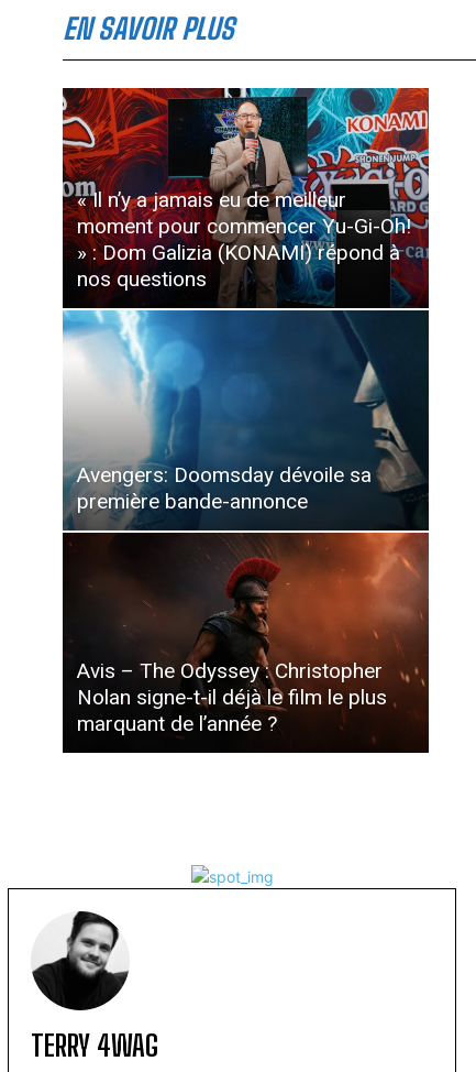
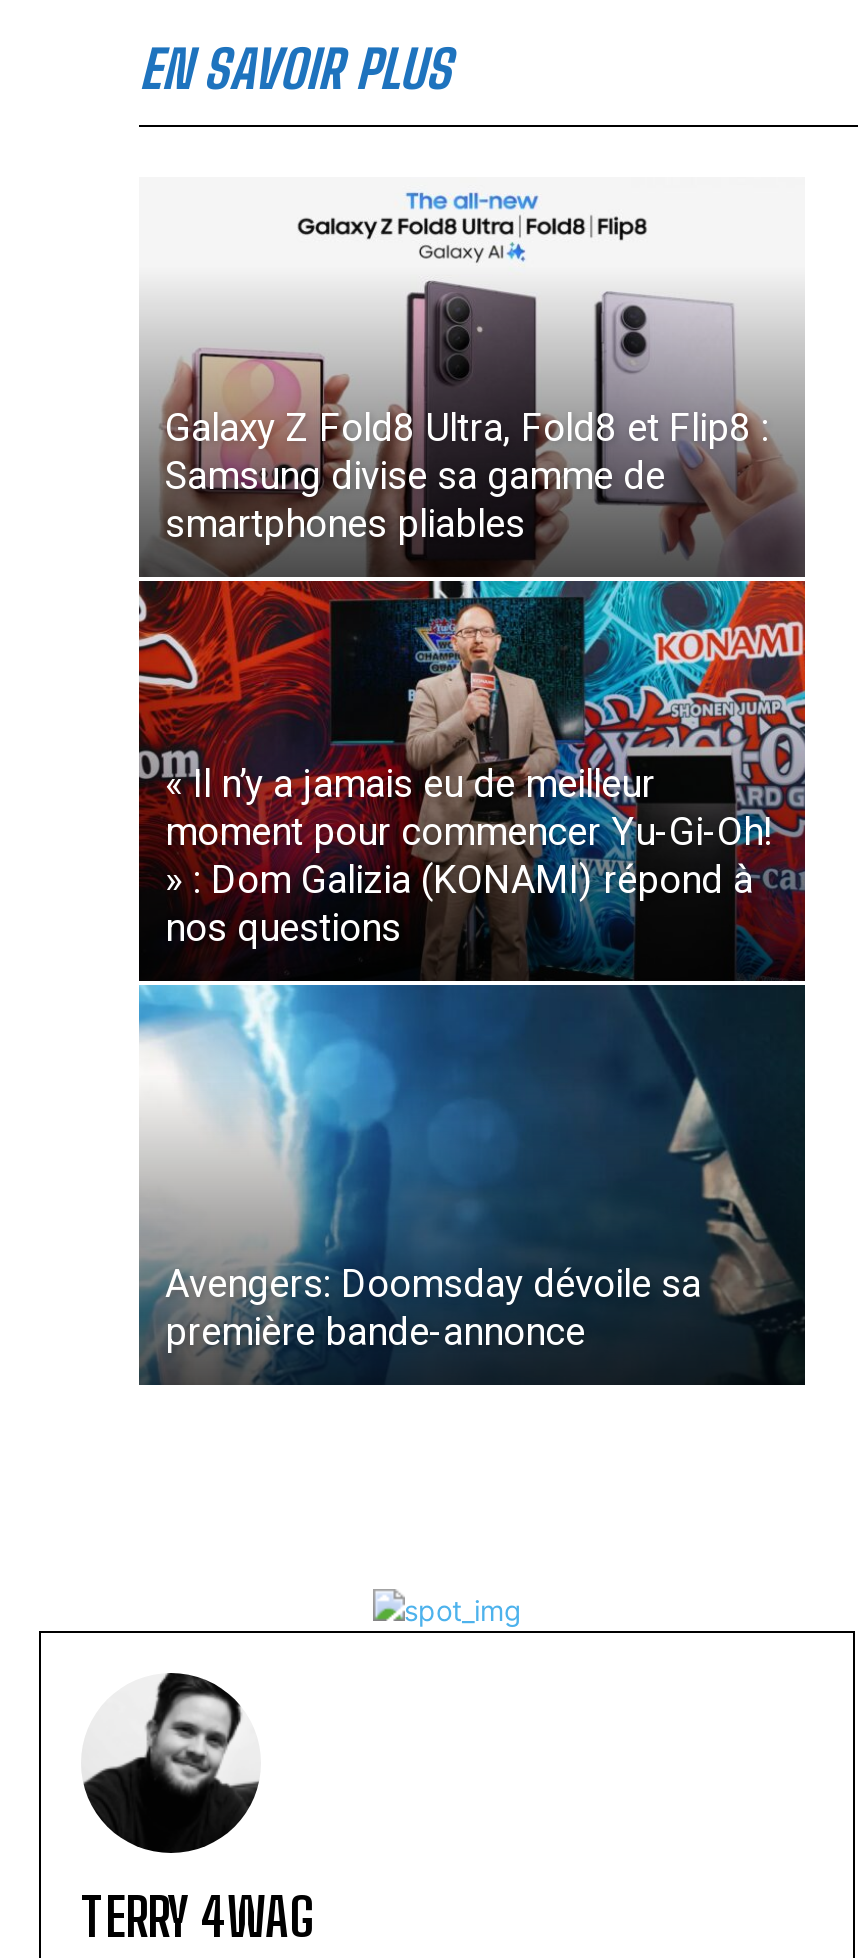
+ [image]
+ Galaxy Z Fold8 Ultra, Fold8 et Flip8 :
+ Samsung divise sa gamme de
+ smartphones pliables

+ [image]

moved down: [image] | « Il n’y a jamais eu de meilleur | moment pour commencer Yu-Gi-Oh! | » : Dom Galizia (KONAMI) répond à | nos questions | Avengers: Doomsday dévoile sa | première bande-annonce

- [image]
- Avis – The Odyssey : Christopher
- Nolan signe-t-il déjà le film le plus
- marquant de l’année ?
